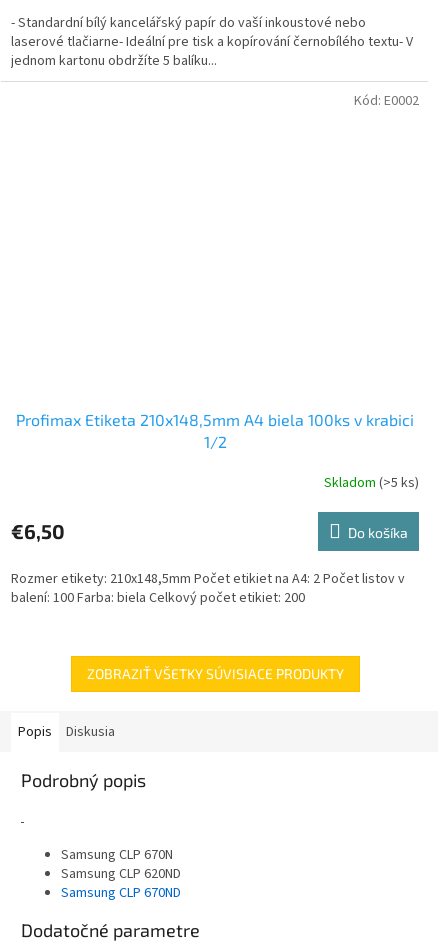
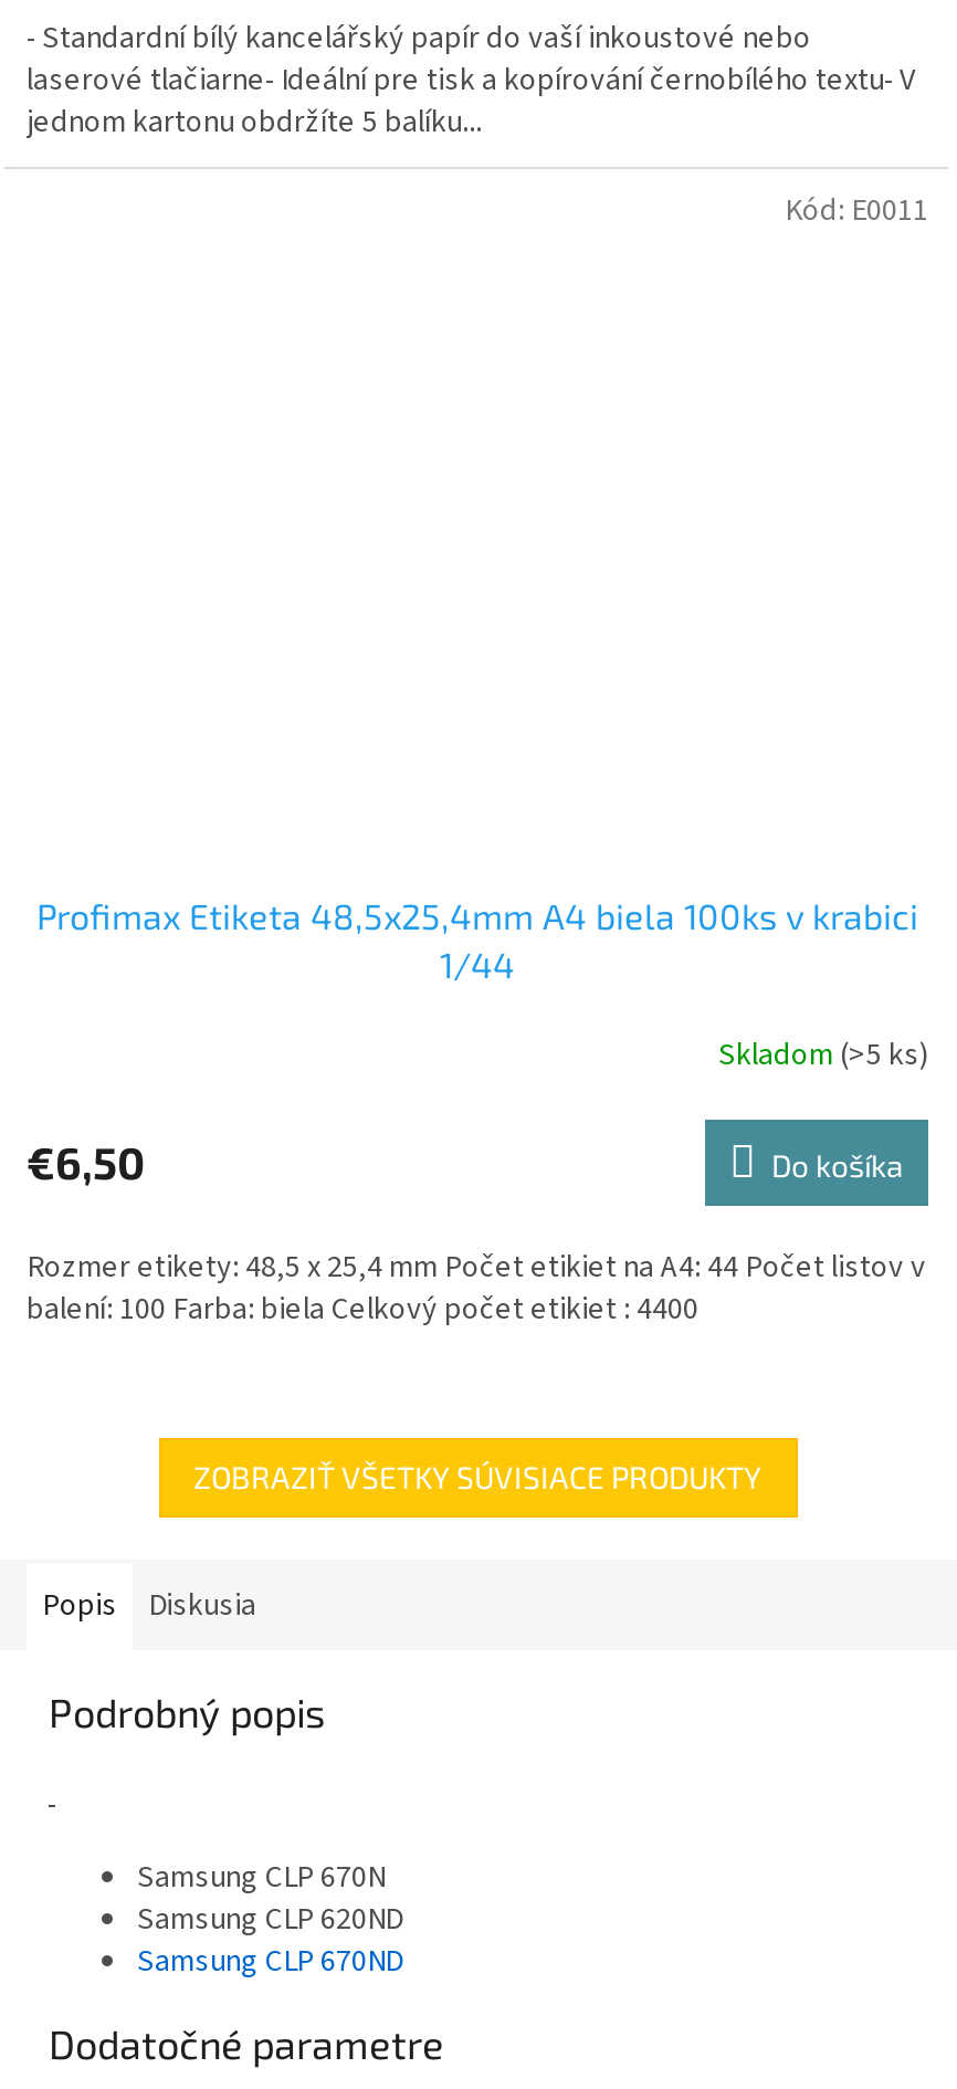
- Kód: E0002
+ Kód: E0011

- Profimax Etiketa 210x148,5mm A4 biela 100ks v krabici
+ Profimax Etiketa 48,5x25,4mm A4 biela 100ks v krabici

- 1/2
+ 1/44

- Rozmer etikety: 210x148,5mm Počet etikiet na A4: 2 Počet listov v
- balení: 100 Farba: biela Celkový počet etikiet: 200
+ Rozmer etikety: 48,5 x 25,4 mm Počet etikiet na A4: 44 Počet listov v
+ balení: 100 Farba: biela Celkový počet etikiet : 4400
